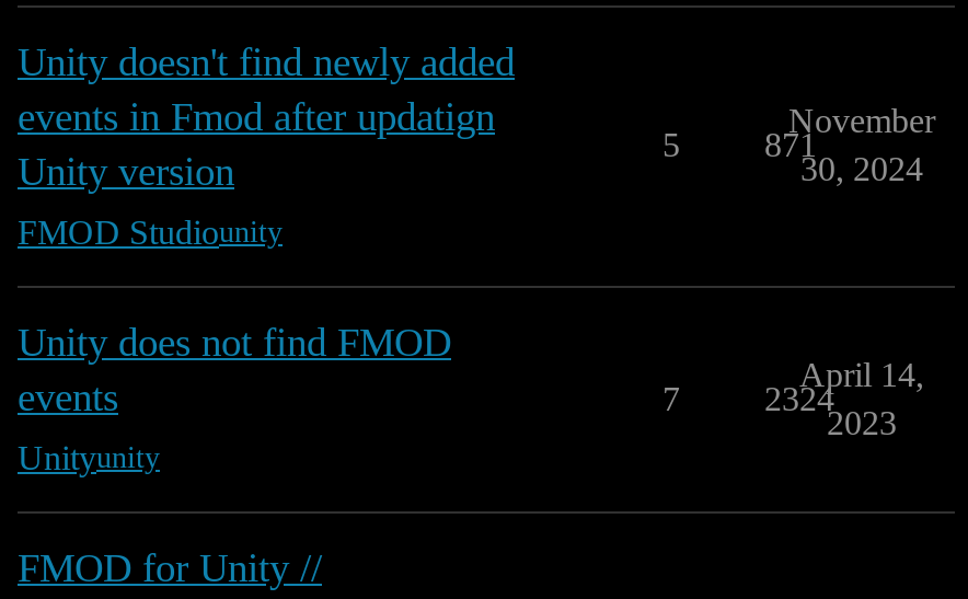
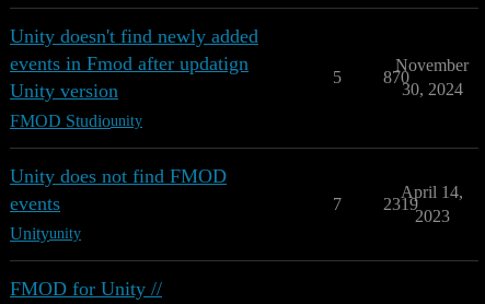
- 871
+ 870

- 2324
+ 2319
